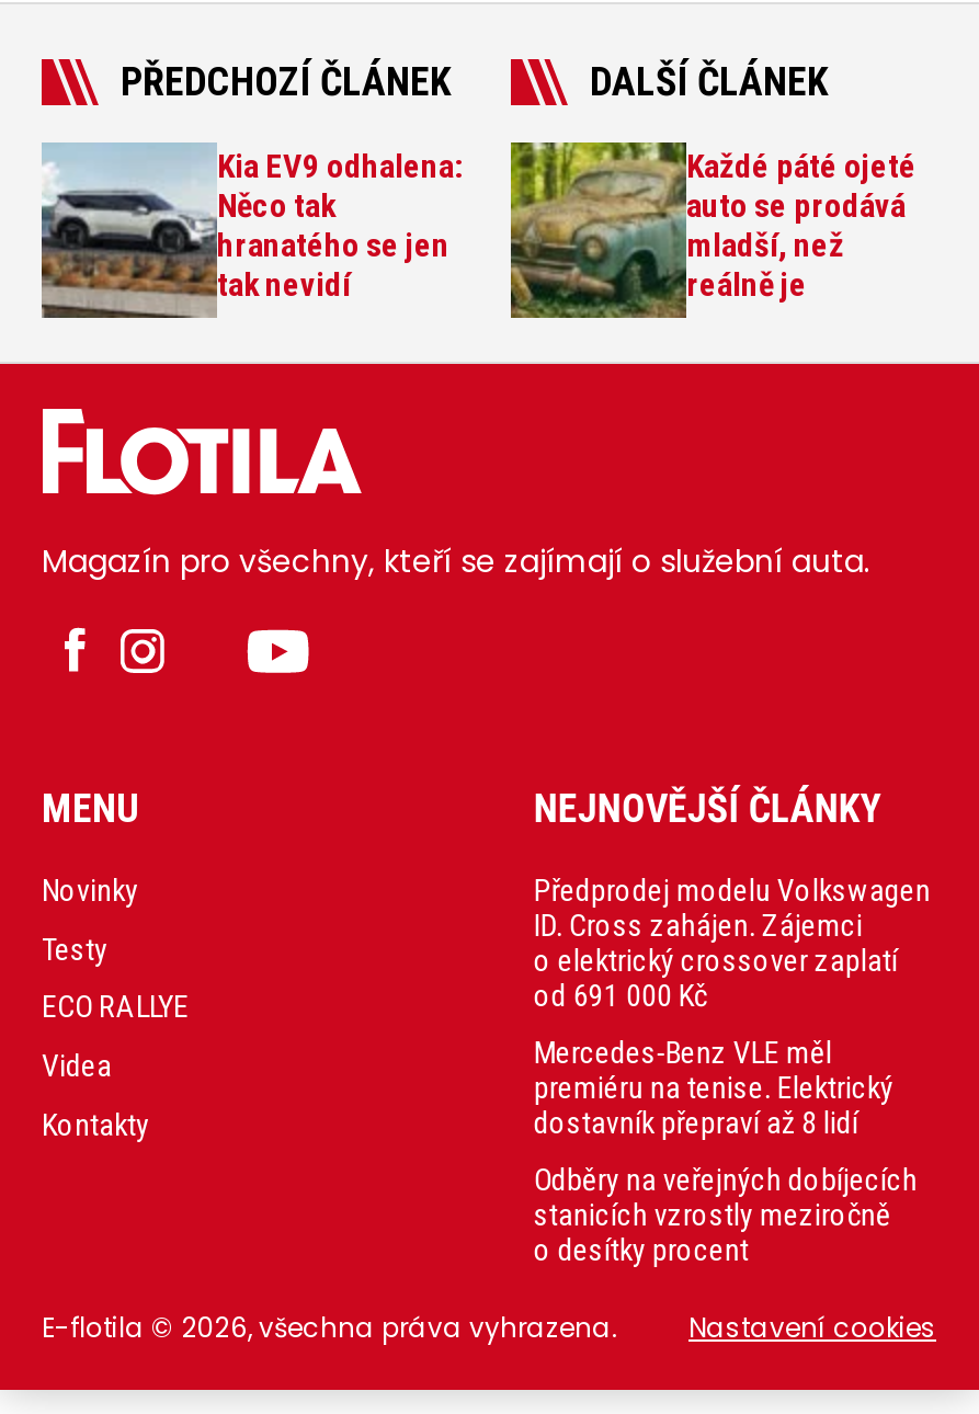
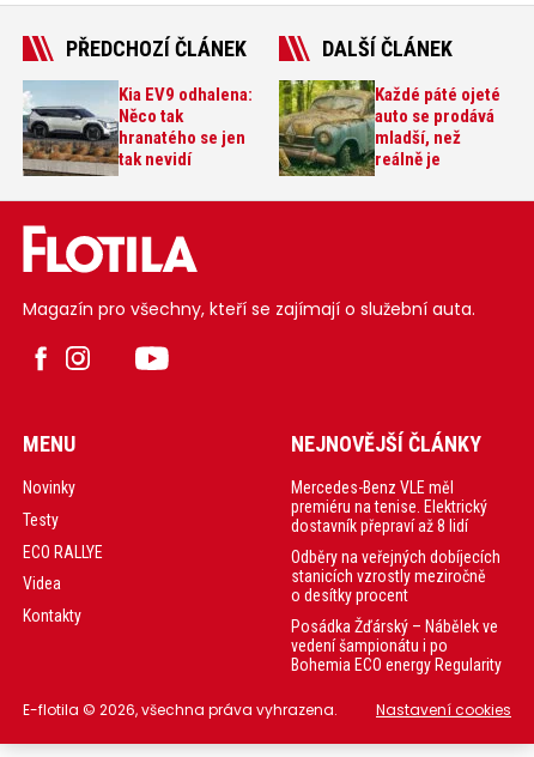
- Předprodej modelu Volkswagen
- ID. Cross zahájen. Zájemci
- o elektrický crossover zaplatí
- od 691 000 Kč

moved up: Mercedes-Benz VLE měl | premiéru na tenise. Elektrický | dostavník přepraví až 8 lidí | Odběry na veřejných dobíjecích | stanicích vzrostly meziročně | o desítky procent

+ Posádka Žďárský – Nábělek ve
+ vedení šampionátu i po
+ Bohemia ECO energy Regularity
